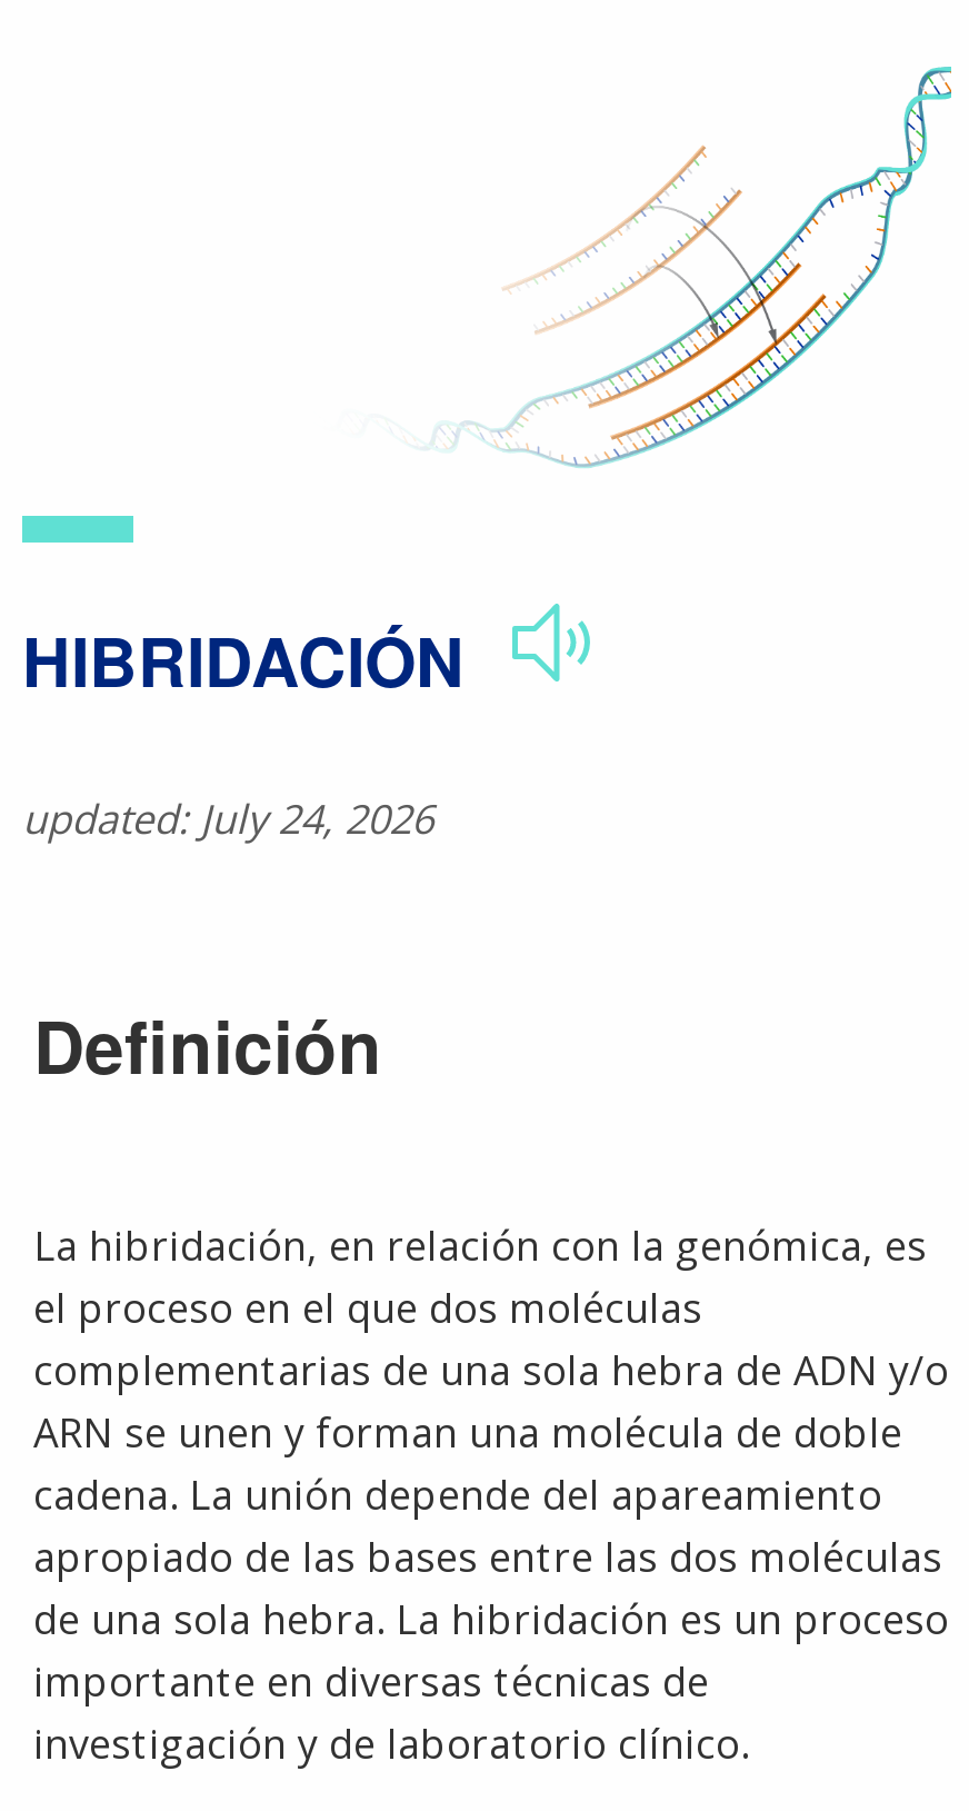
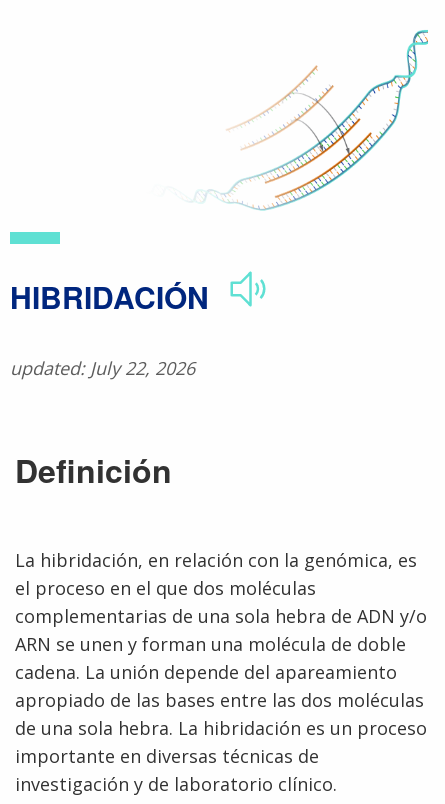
- updated: July 24, 2026
+ updated: July 22, 2026
